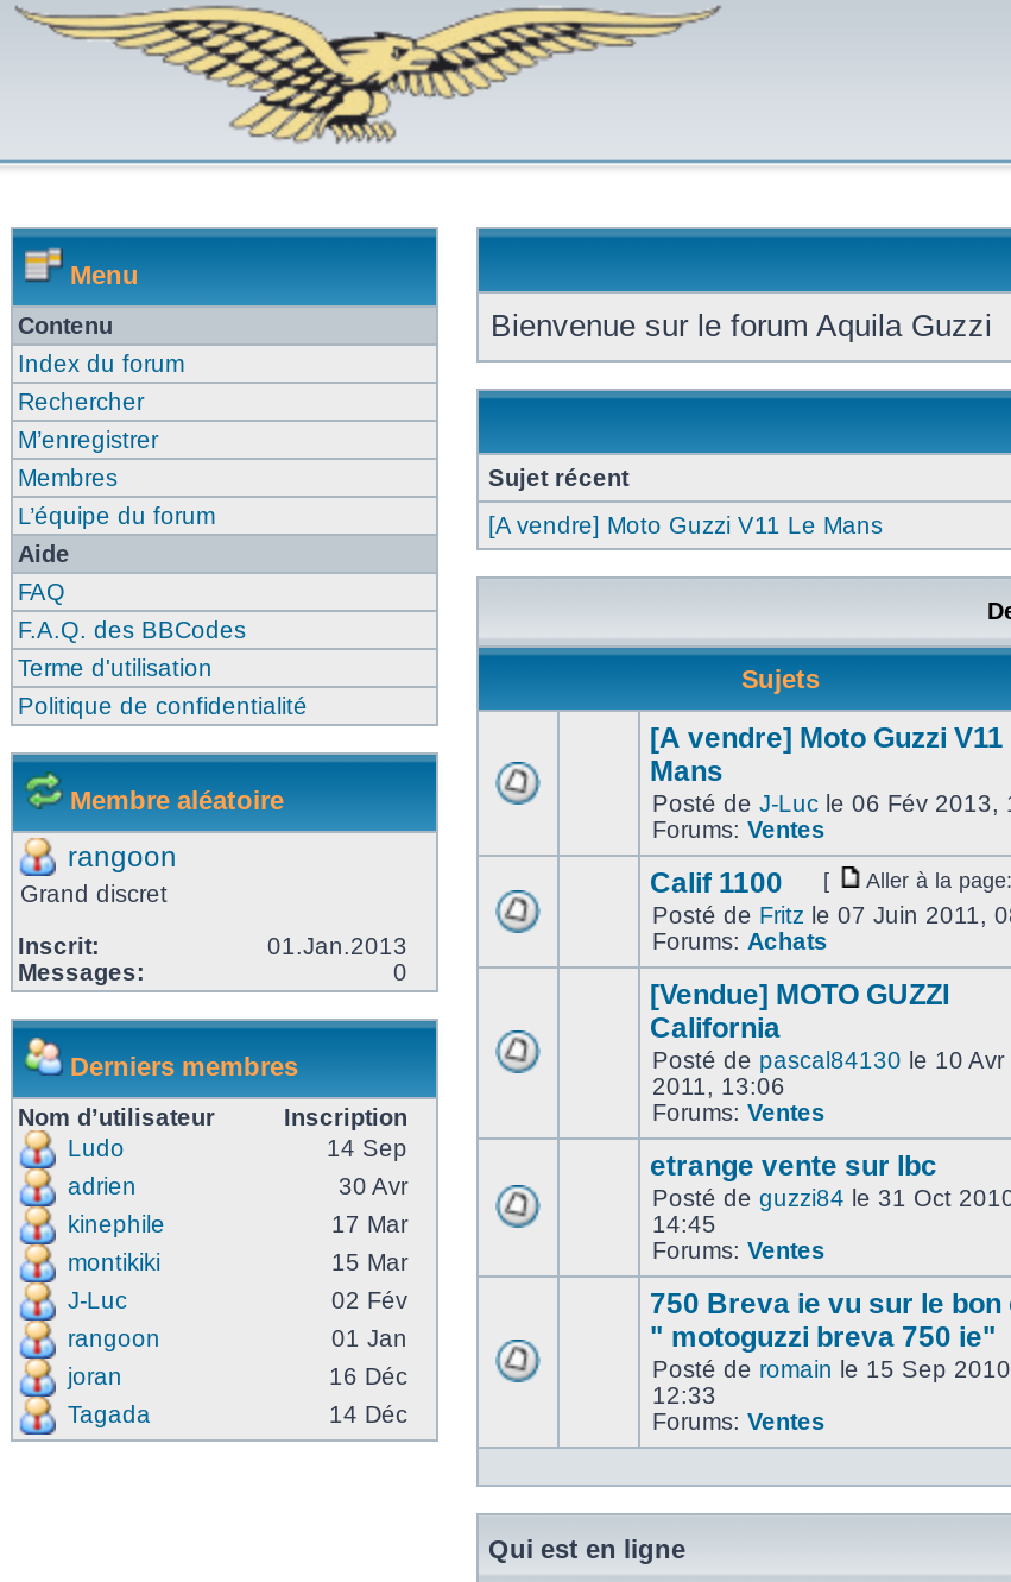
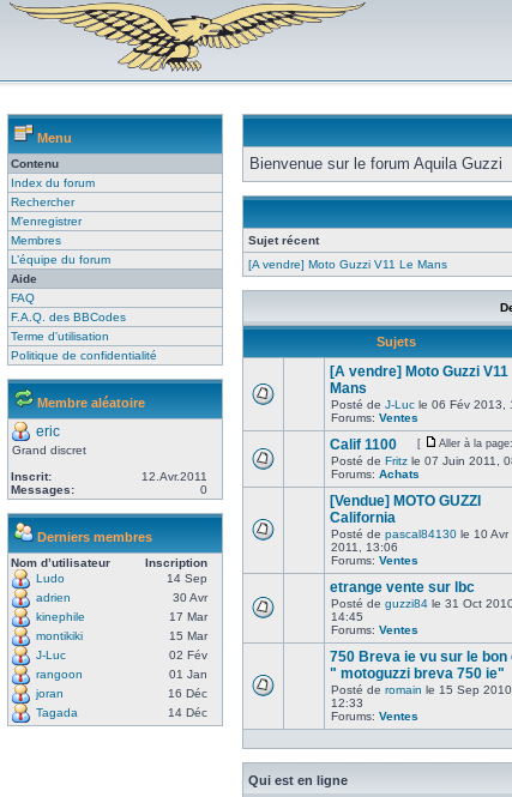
- rangoon
+ eric

- 01.Jan.2013
+ 12.Avr.2011
